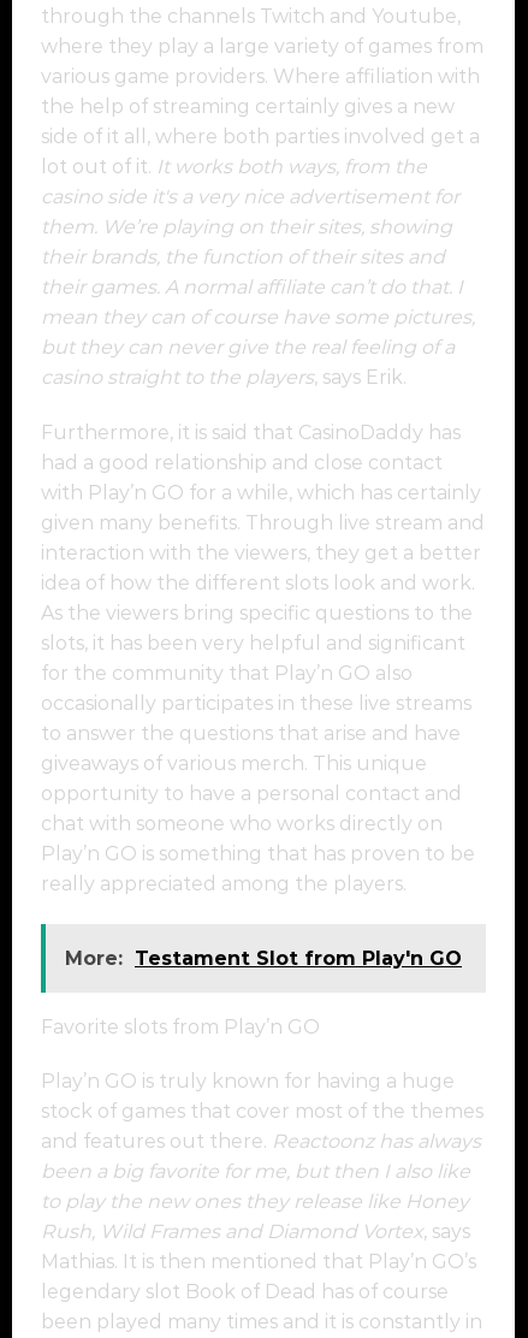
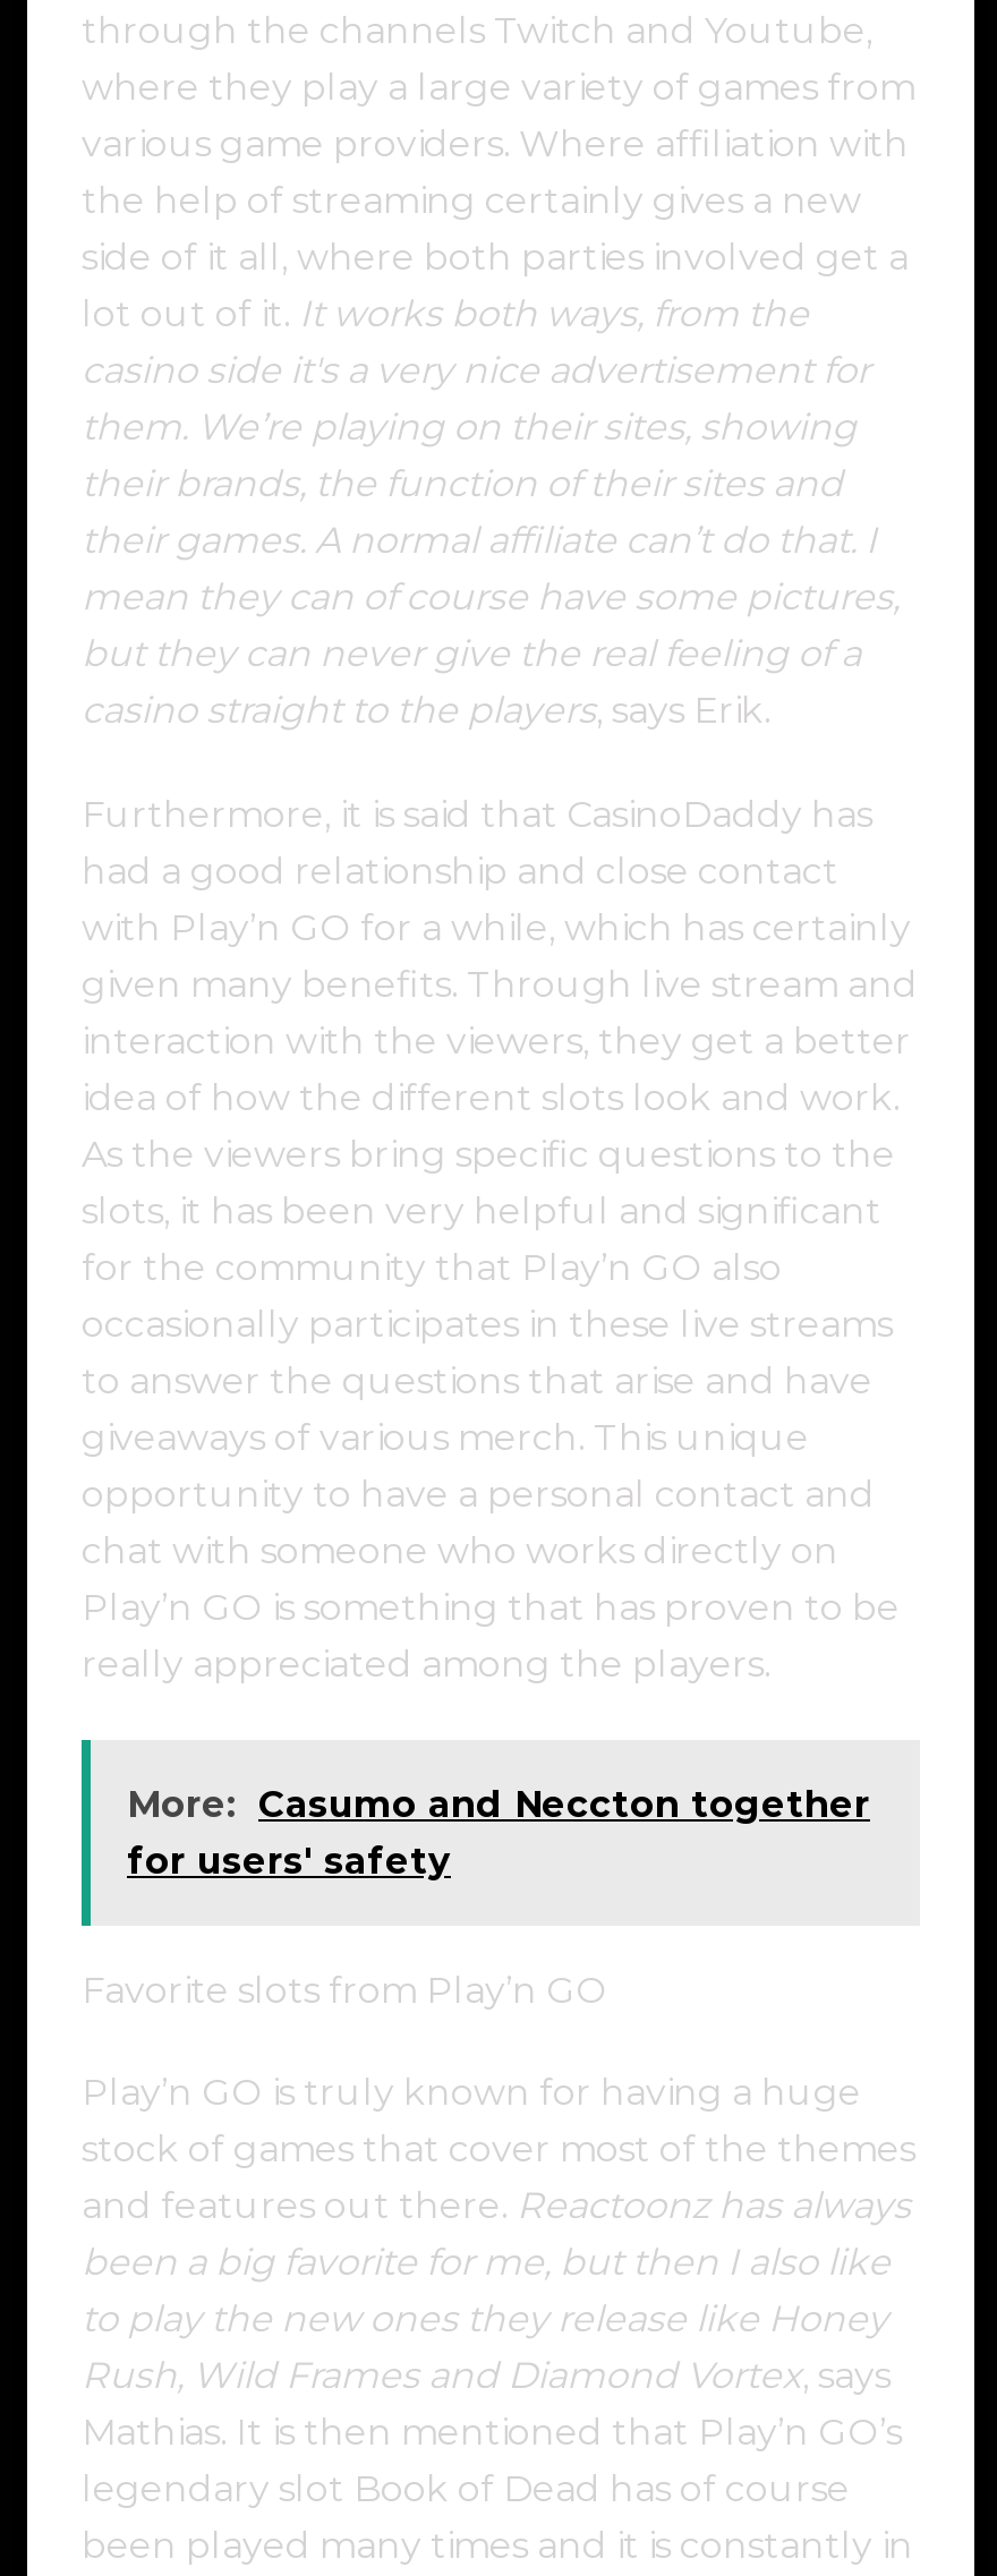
- More: Testament Slot from Play'n GO
+ More: Casumo and Neccton together
+ for users' safety
